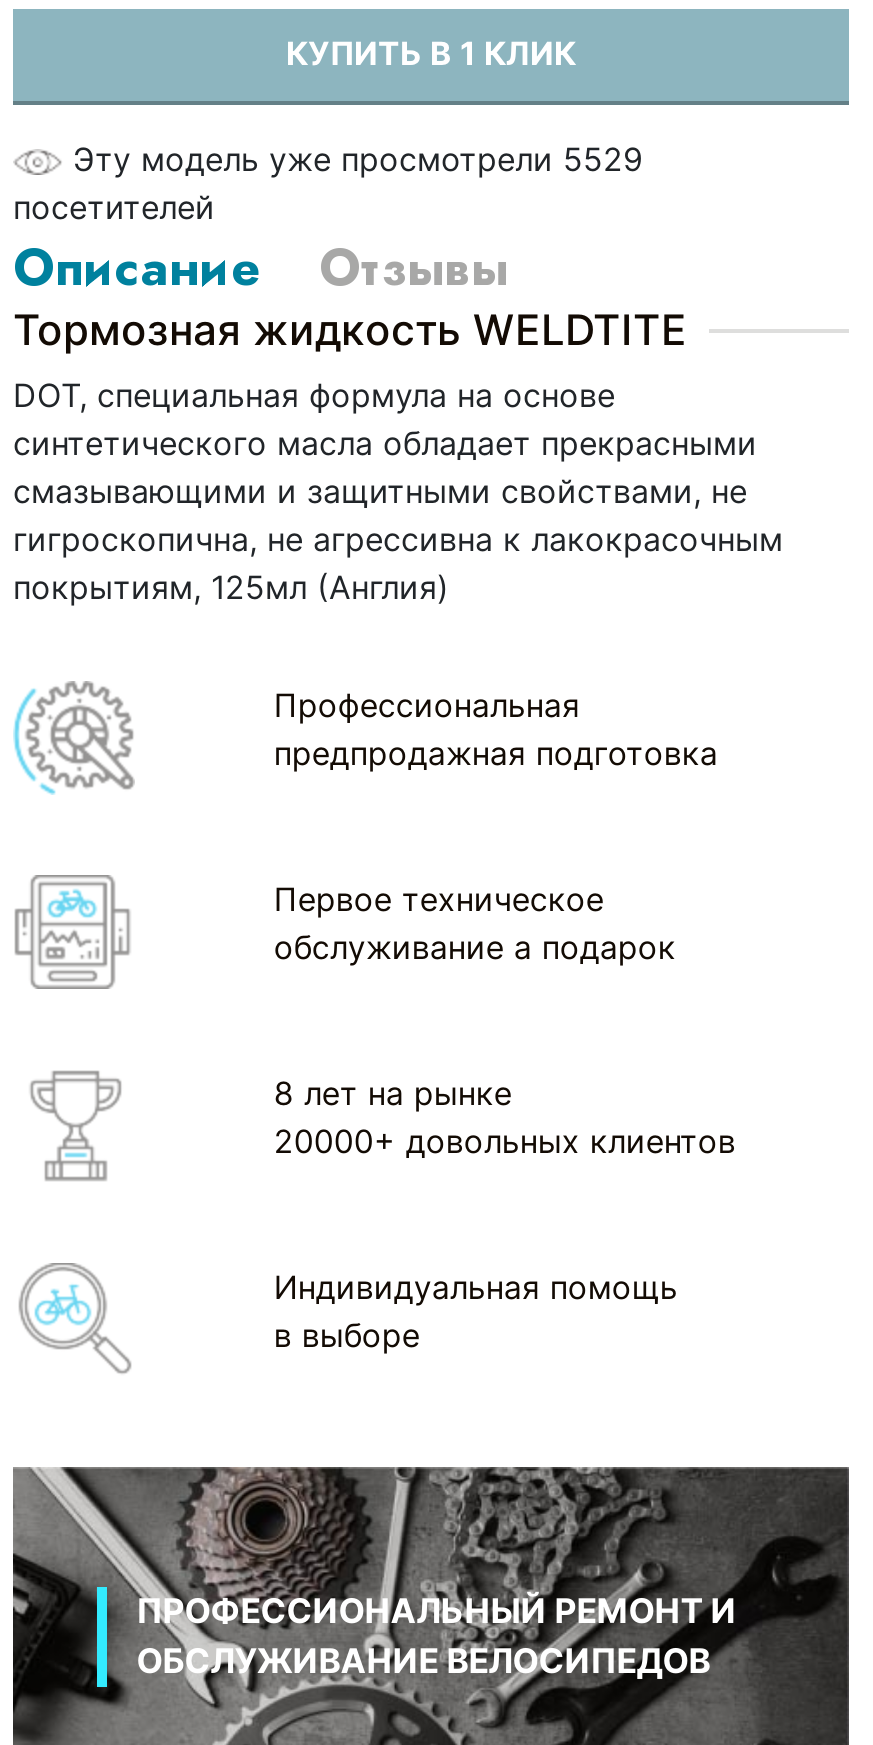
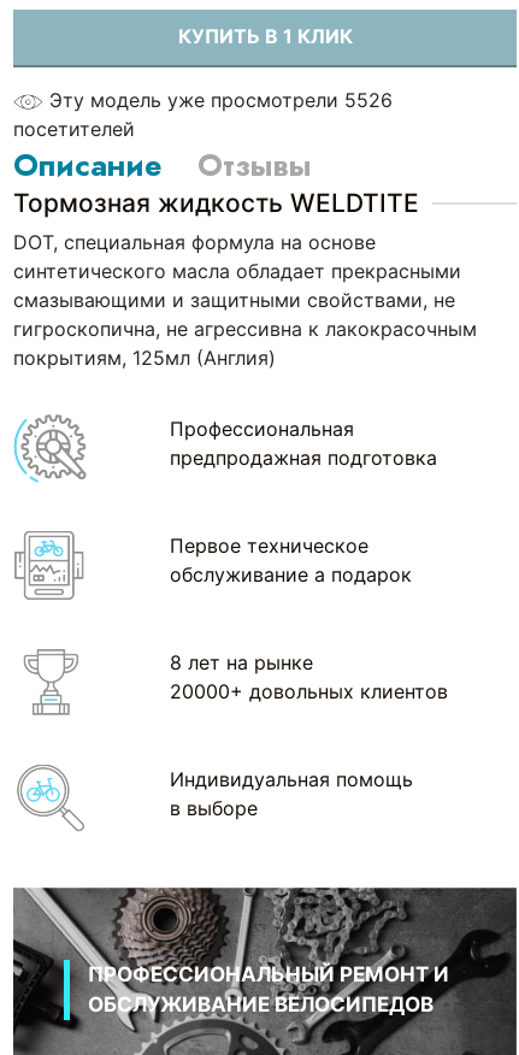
- Эту модель уже просмотрели 5529
+ Эту модель уже просмотрели 5526
